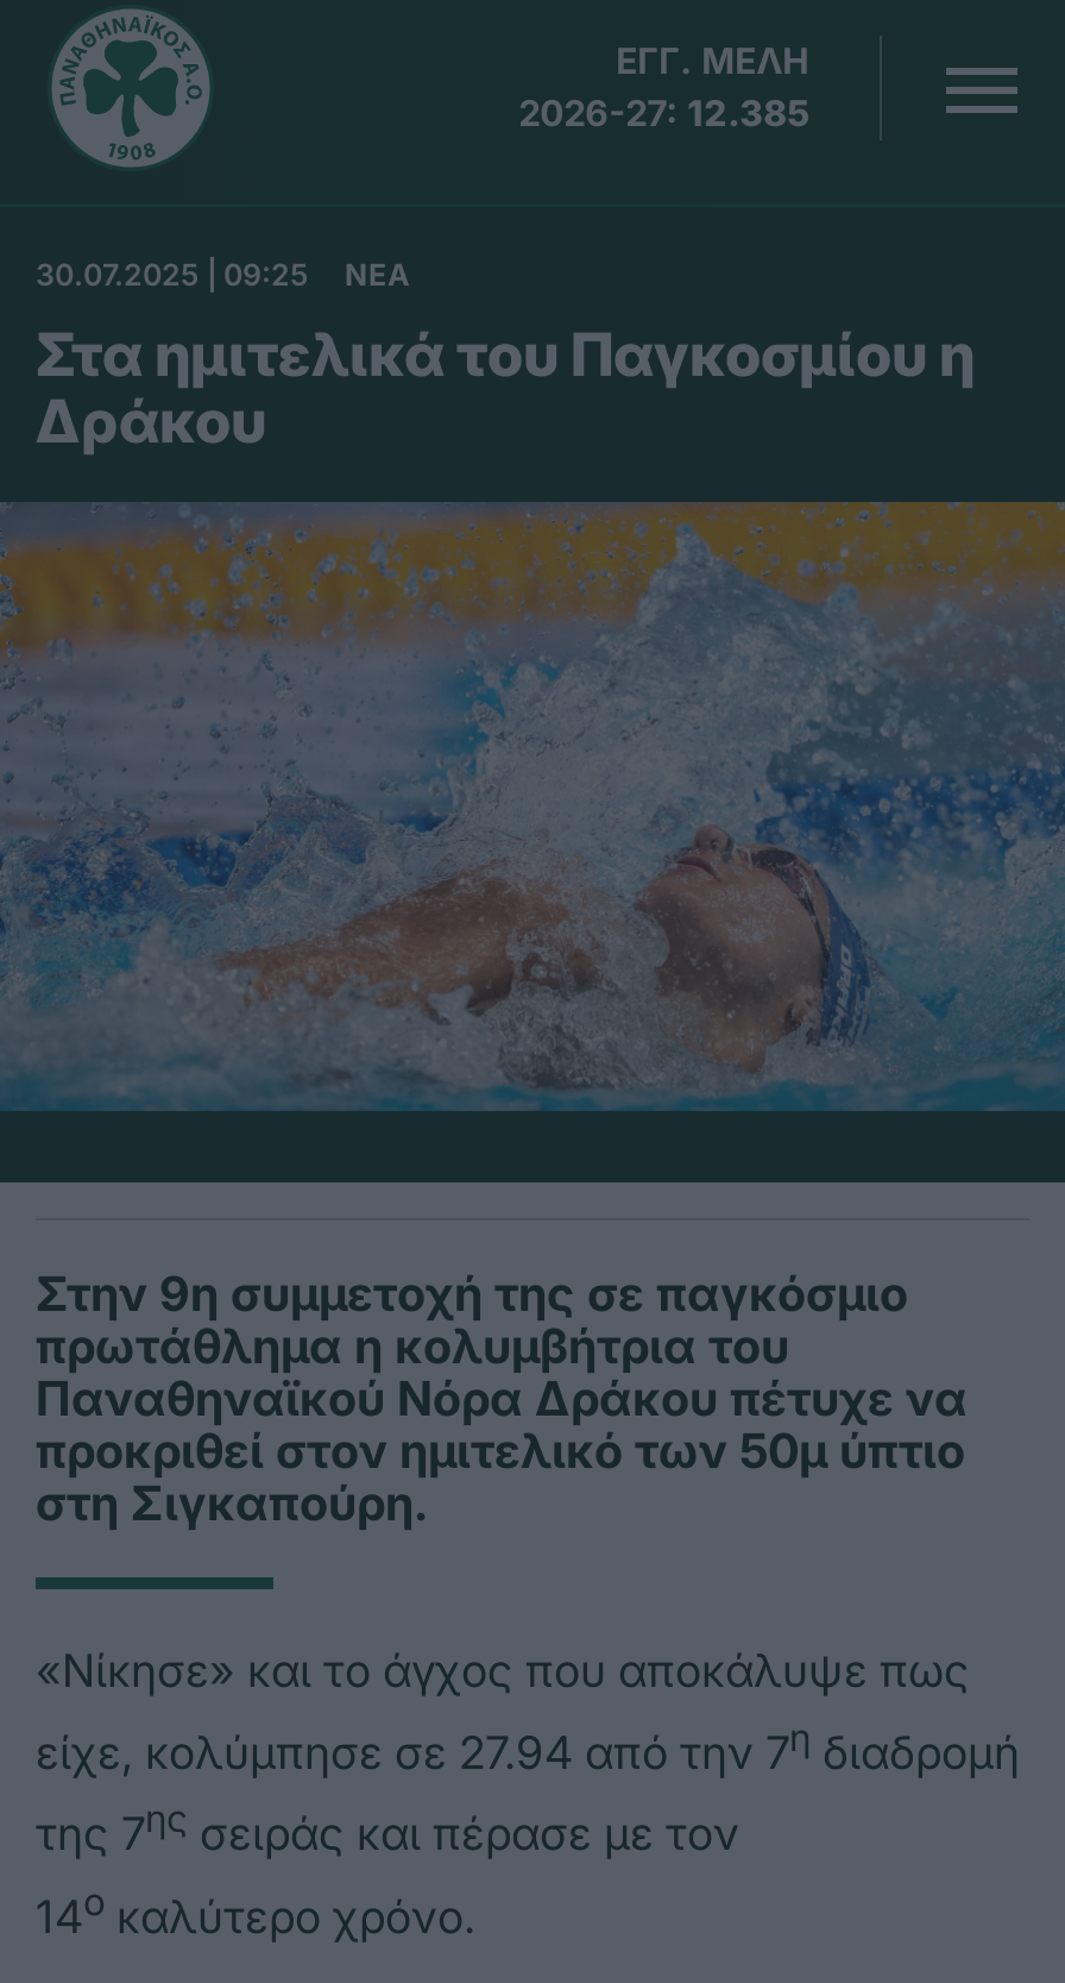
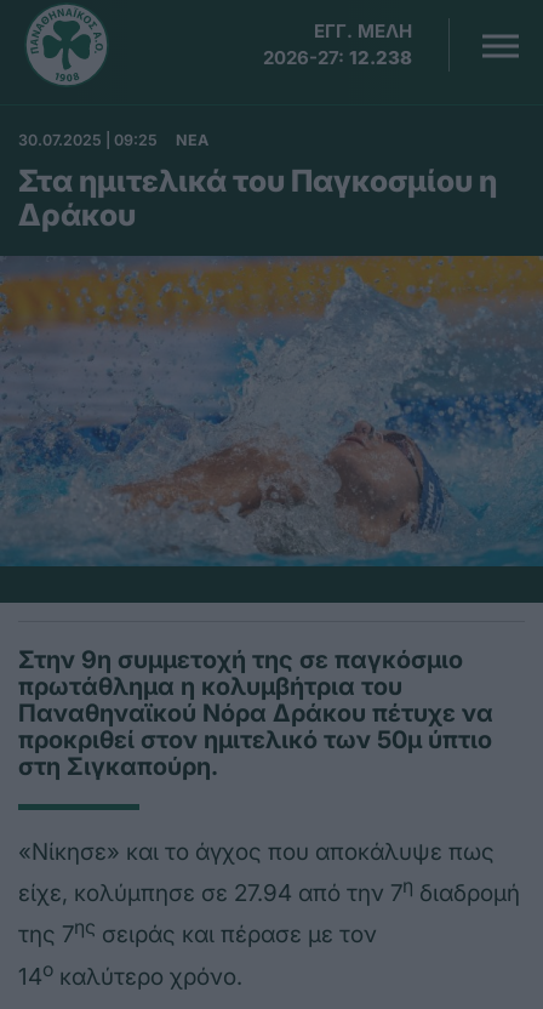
- 2026-27: 12.385
+ 2026-27: 12.238
